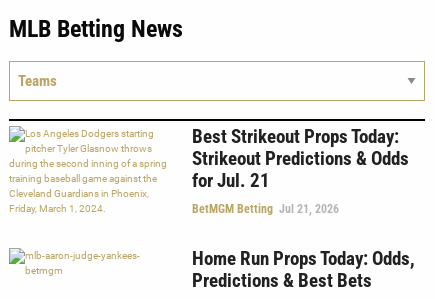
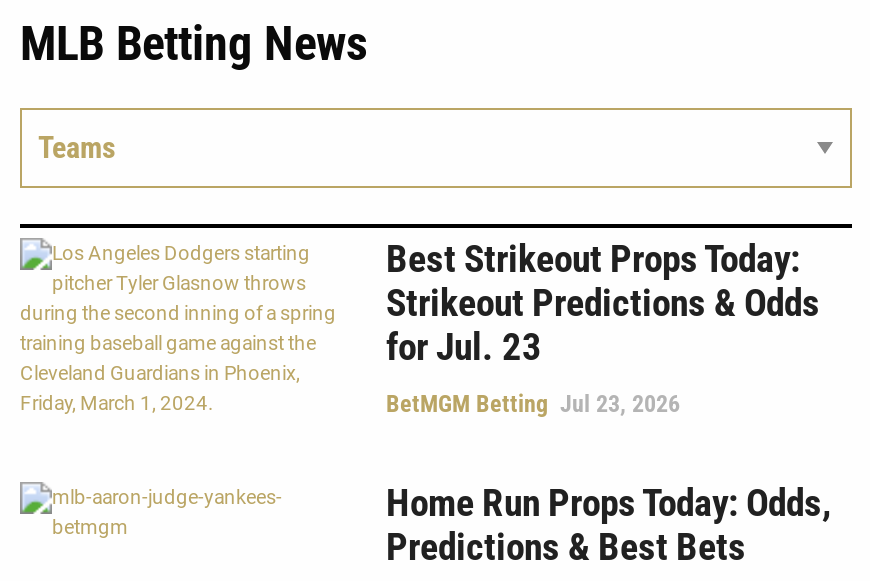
- for Jul. 21
+ for Jul. 23

- BetMGM Betting Jul 21, 2026
+ BetMGM Betting Jul 23, 2026
